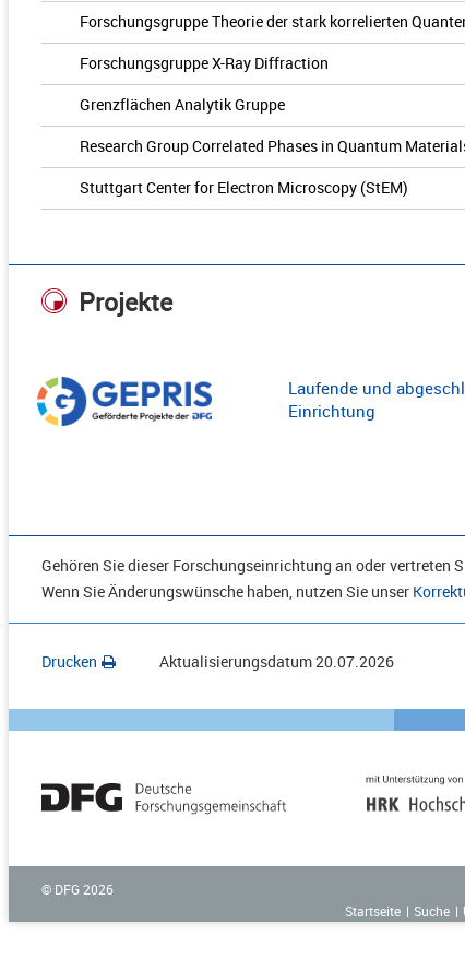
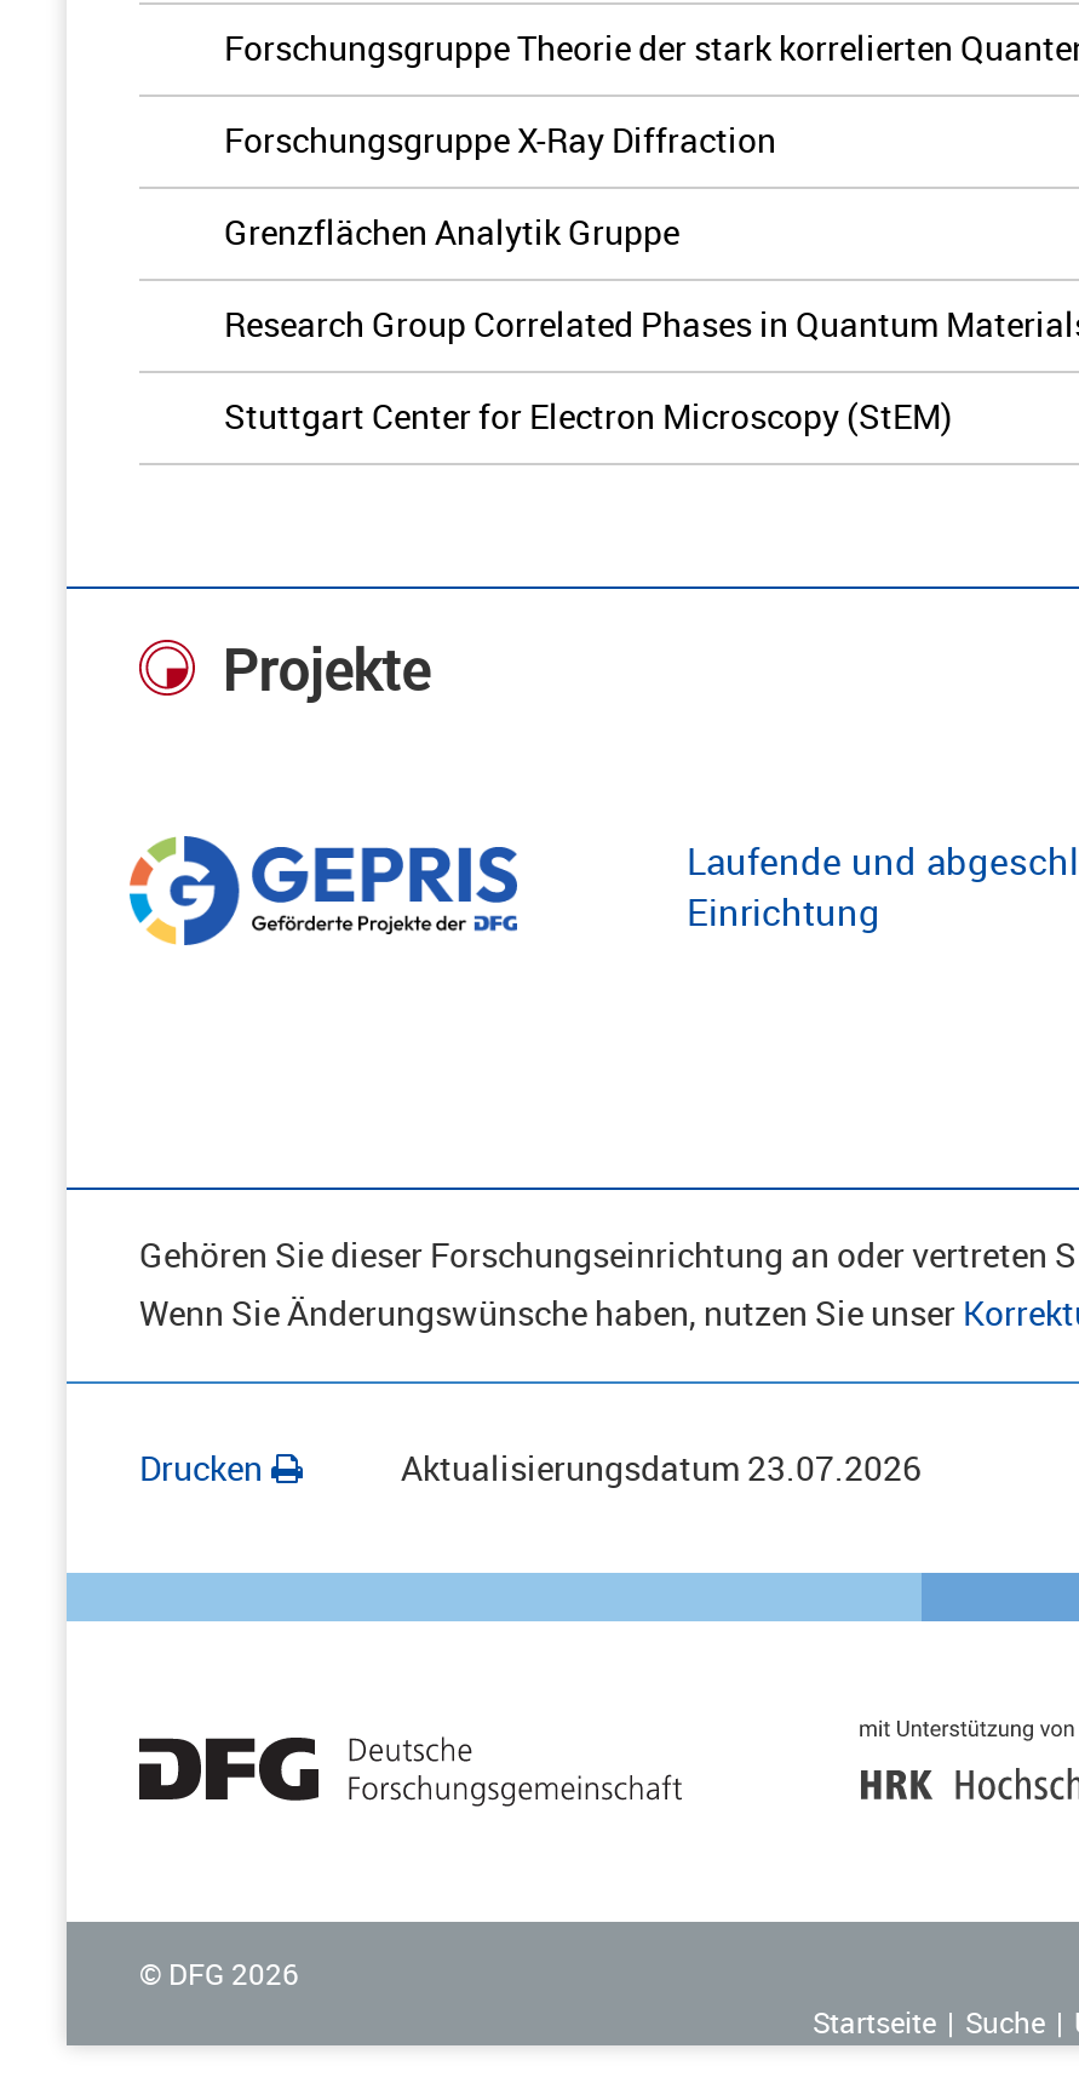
- Aktualisierungsdatum 20.07.2026
+ Aktualisierungsdatum 23.07.2026
